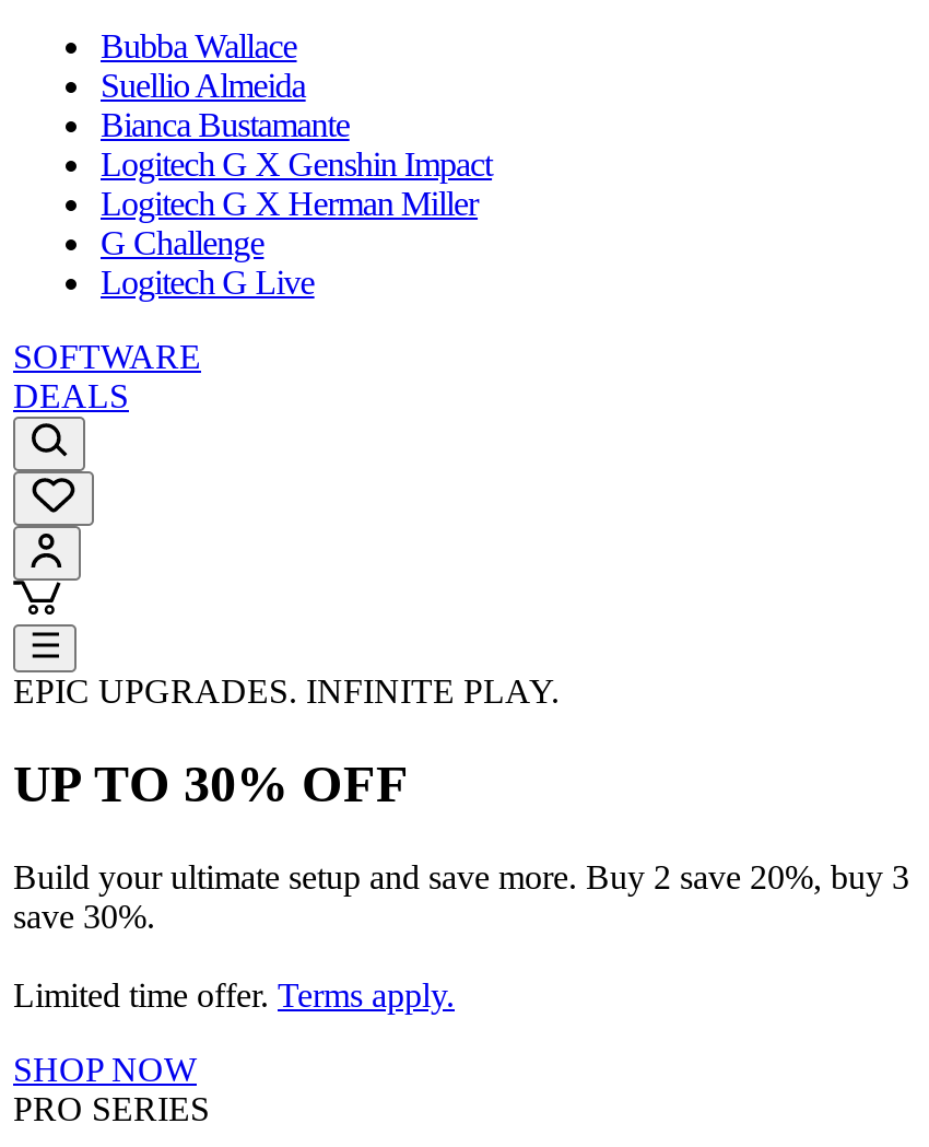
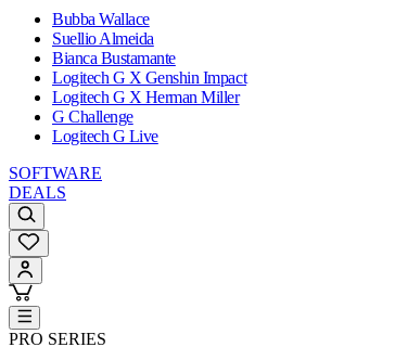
- EPIC UPGRADES. INFINITE PLAY.
- UP TO 30% OFF
- Build your ultimate setup and save more. Buy 2 save 20%, buy 3
- save 30%.
- Limited time offer. Terms apply.
- SHOP NOW
